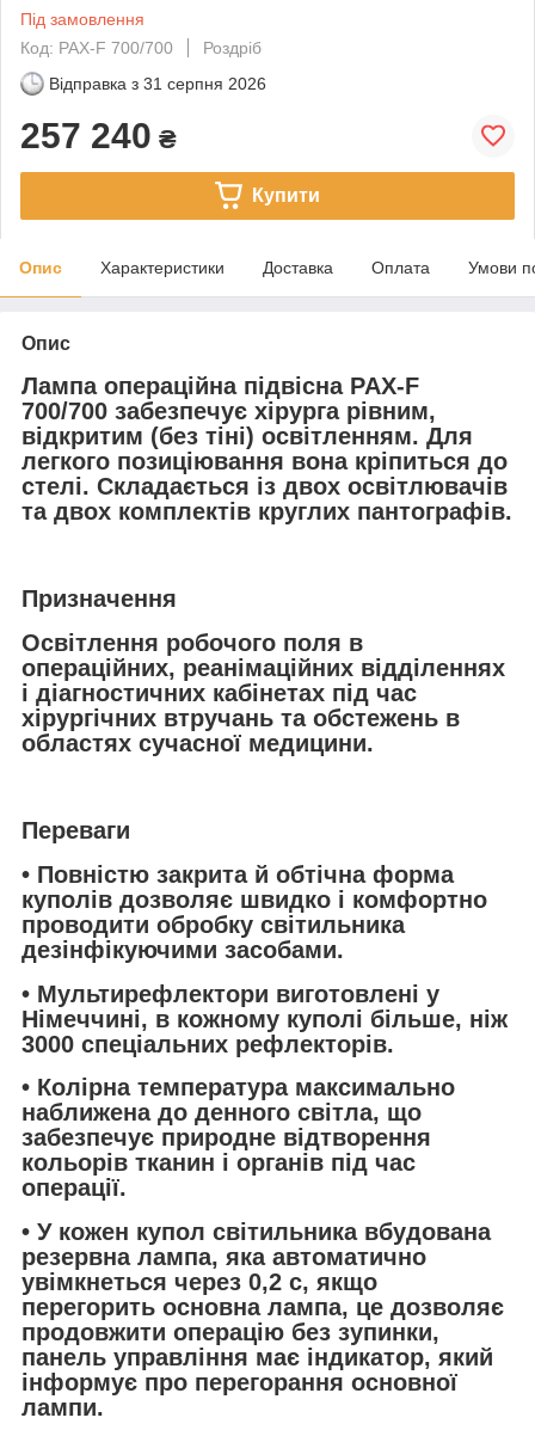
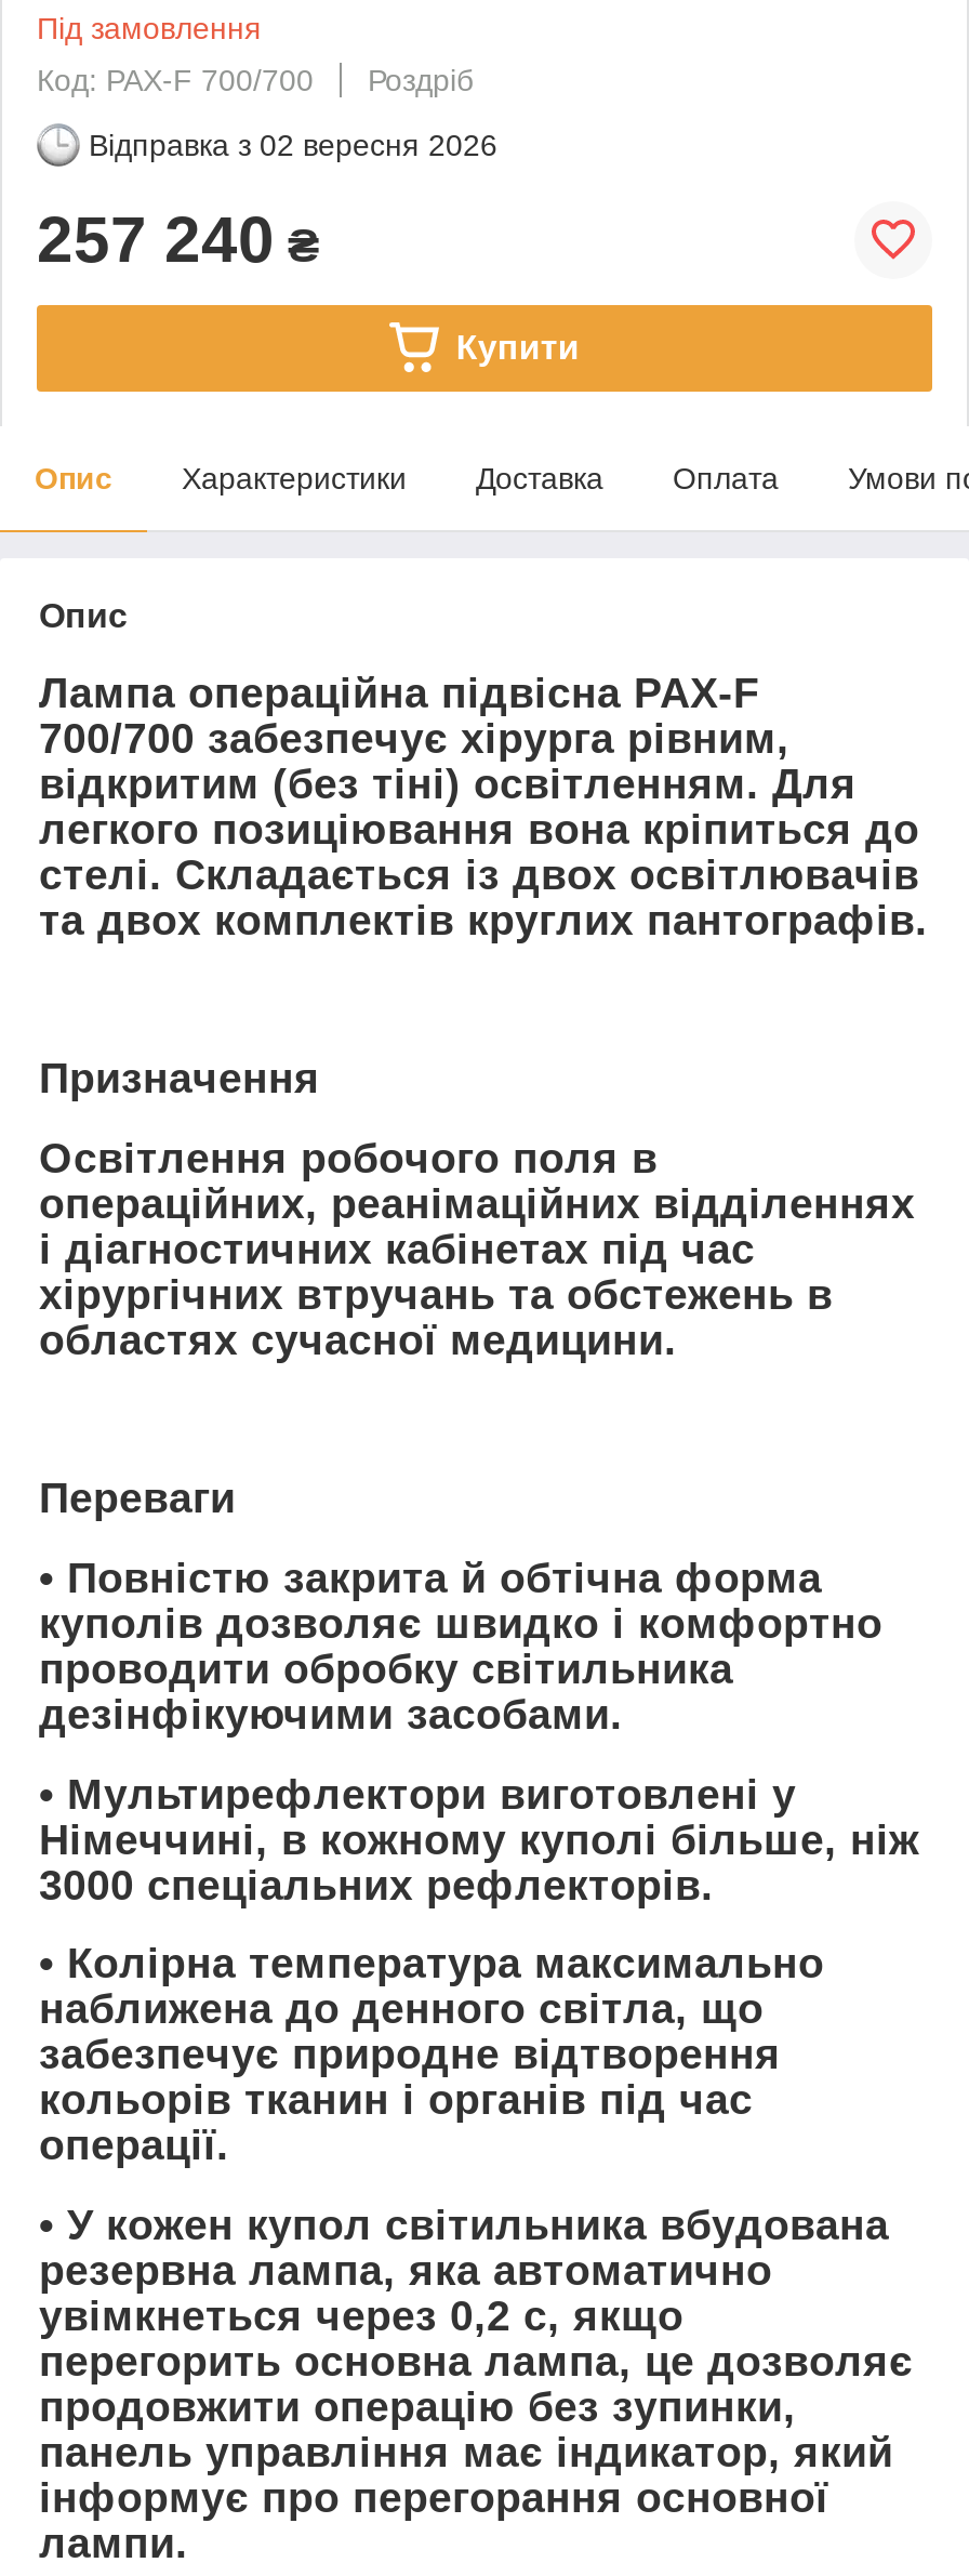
- Відправка з 31 серпня 2026
+ Відправка з 02 вересня 2026
